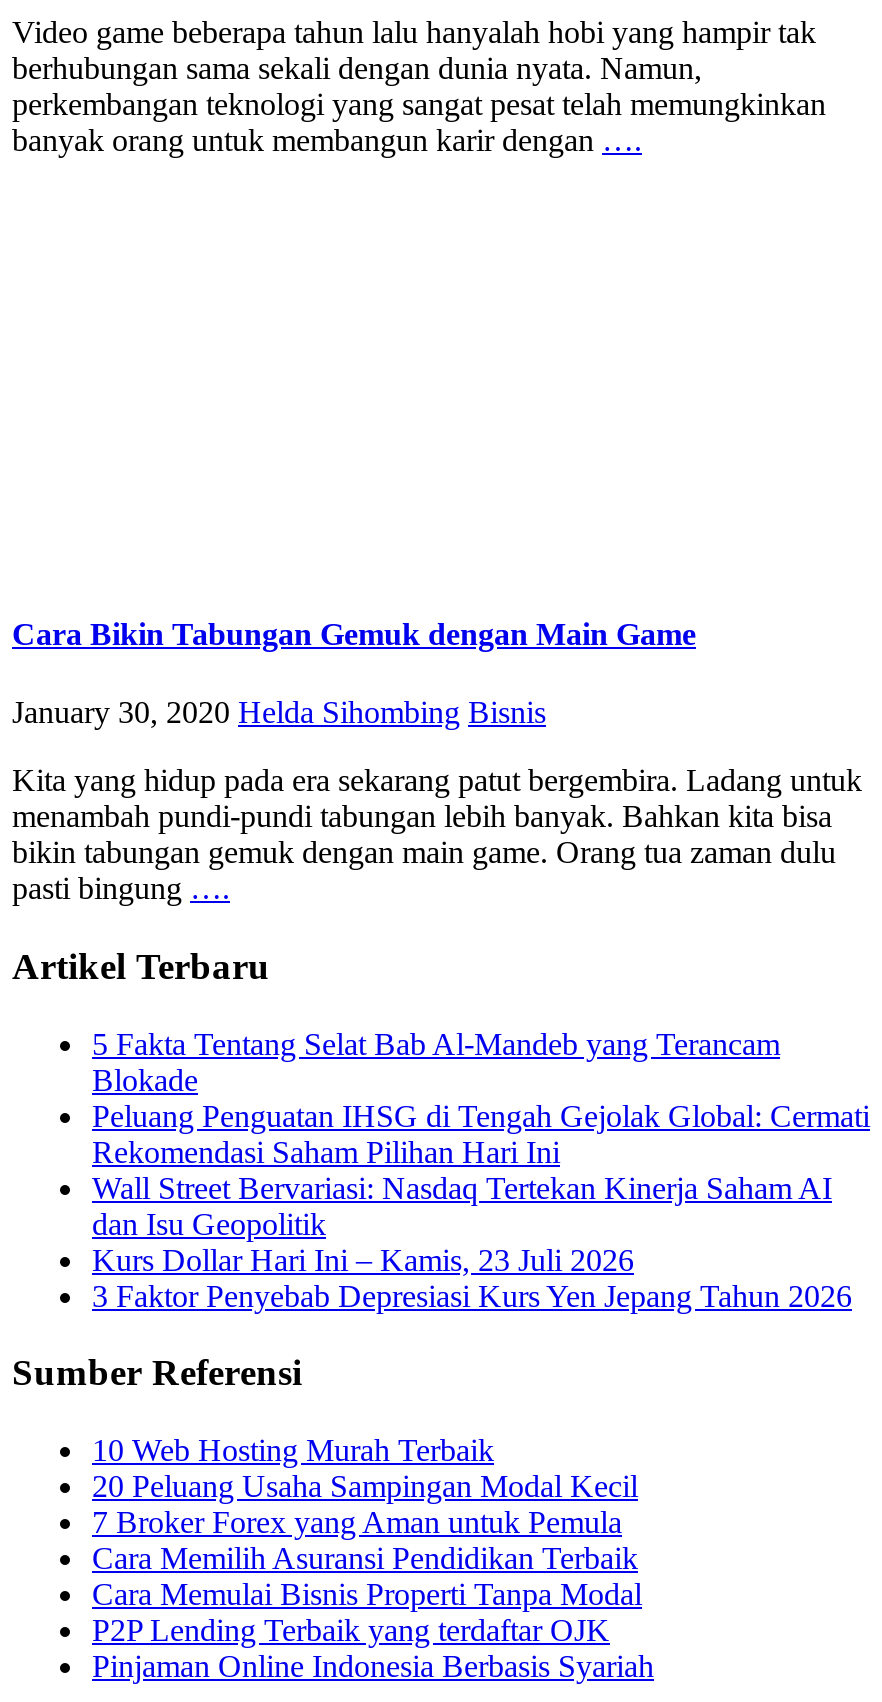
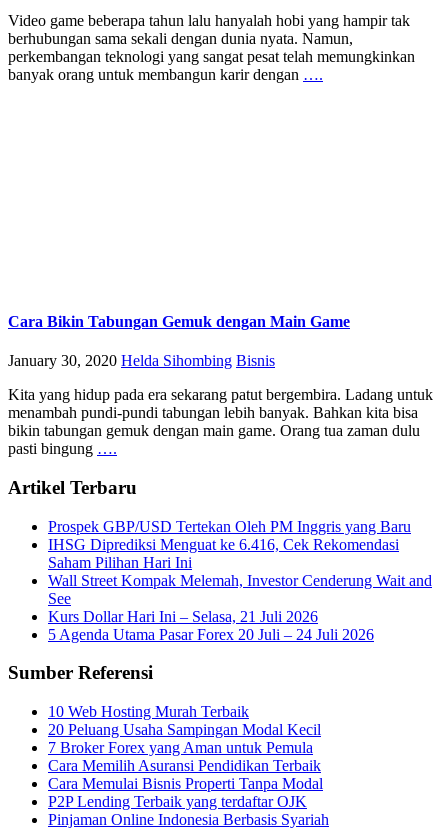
- 5 Fakta Tentang Selat Bab Al-Mandeb yang Terancam
- Blokade
- Peluang Penguatan IHSG di Tengah Gejolak Global: Cermati
- Rekomendasi Saham Pilihan Hari Ini
- Wall Street Bervariasi: Nasdaq Tertekan Kinerja Saham AI
- dan Isu Geopolitik
- Kurs Dollar Hari Ini – Kamis, 23 Juli 2026
- 3 Faktor Penyebab Depresiasi Kurs Yen Jepang Tahun 2026
+ Prospek GBP/USD Tertekan Oleh PM Inggris yang Baru
+ IHSG Diprediksi Menguat ke 6.416, Cek Rekomendasi
+ Saham Pilihan Hari Ini
+ Wall Street Kompak Melemah, Investor Cenderung Wait and
+ See
+ Kurs Dollar Hari Ini – Selasa, 21 Juli 2026
+ 5 Agenda Utama Pasar Forex 20 Juli – 24 Juli 2026
